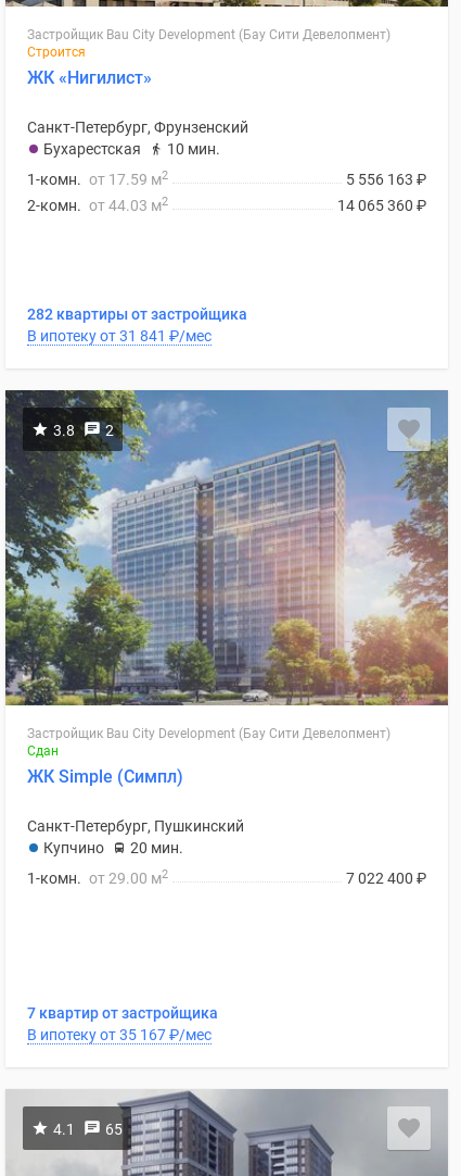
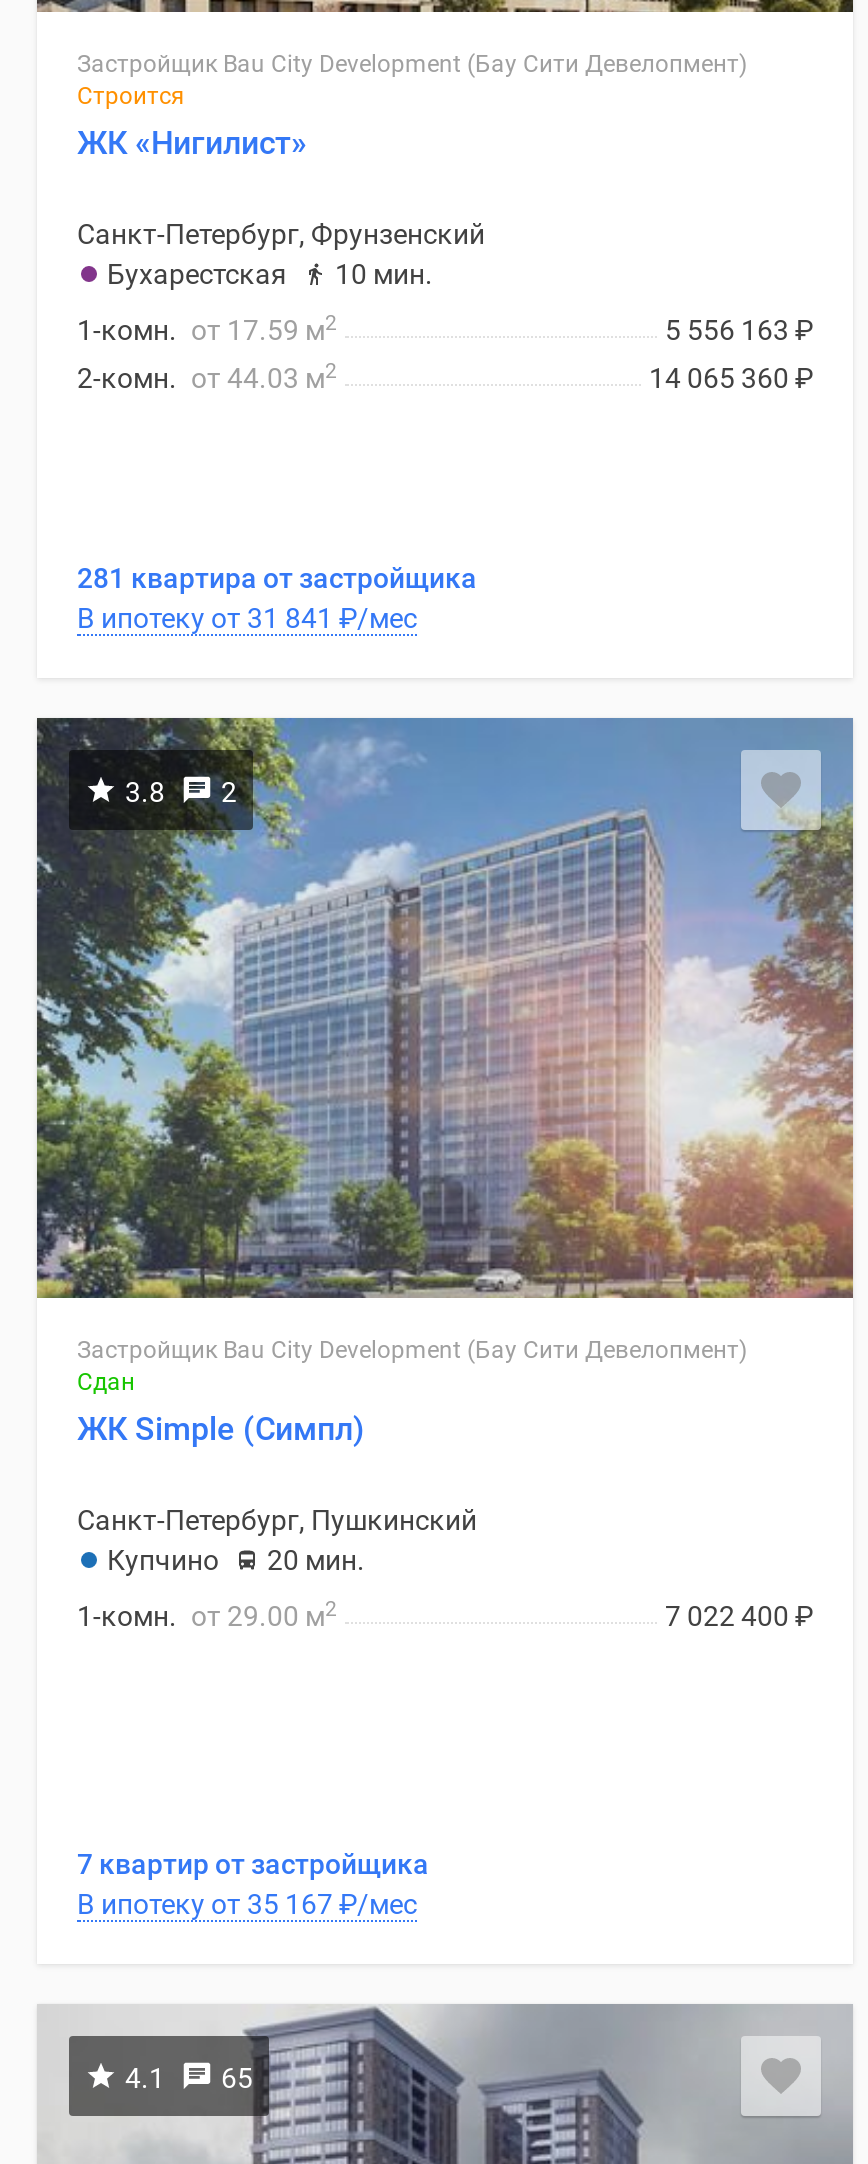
- 282 квартиры от застройщика
+ 281 квартира от застройщика
